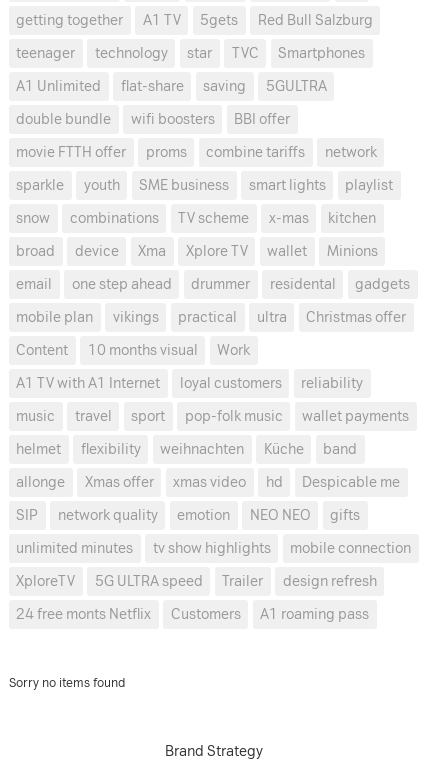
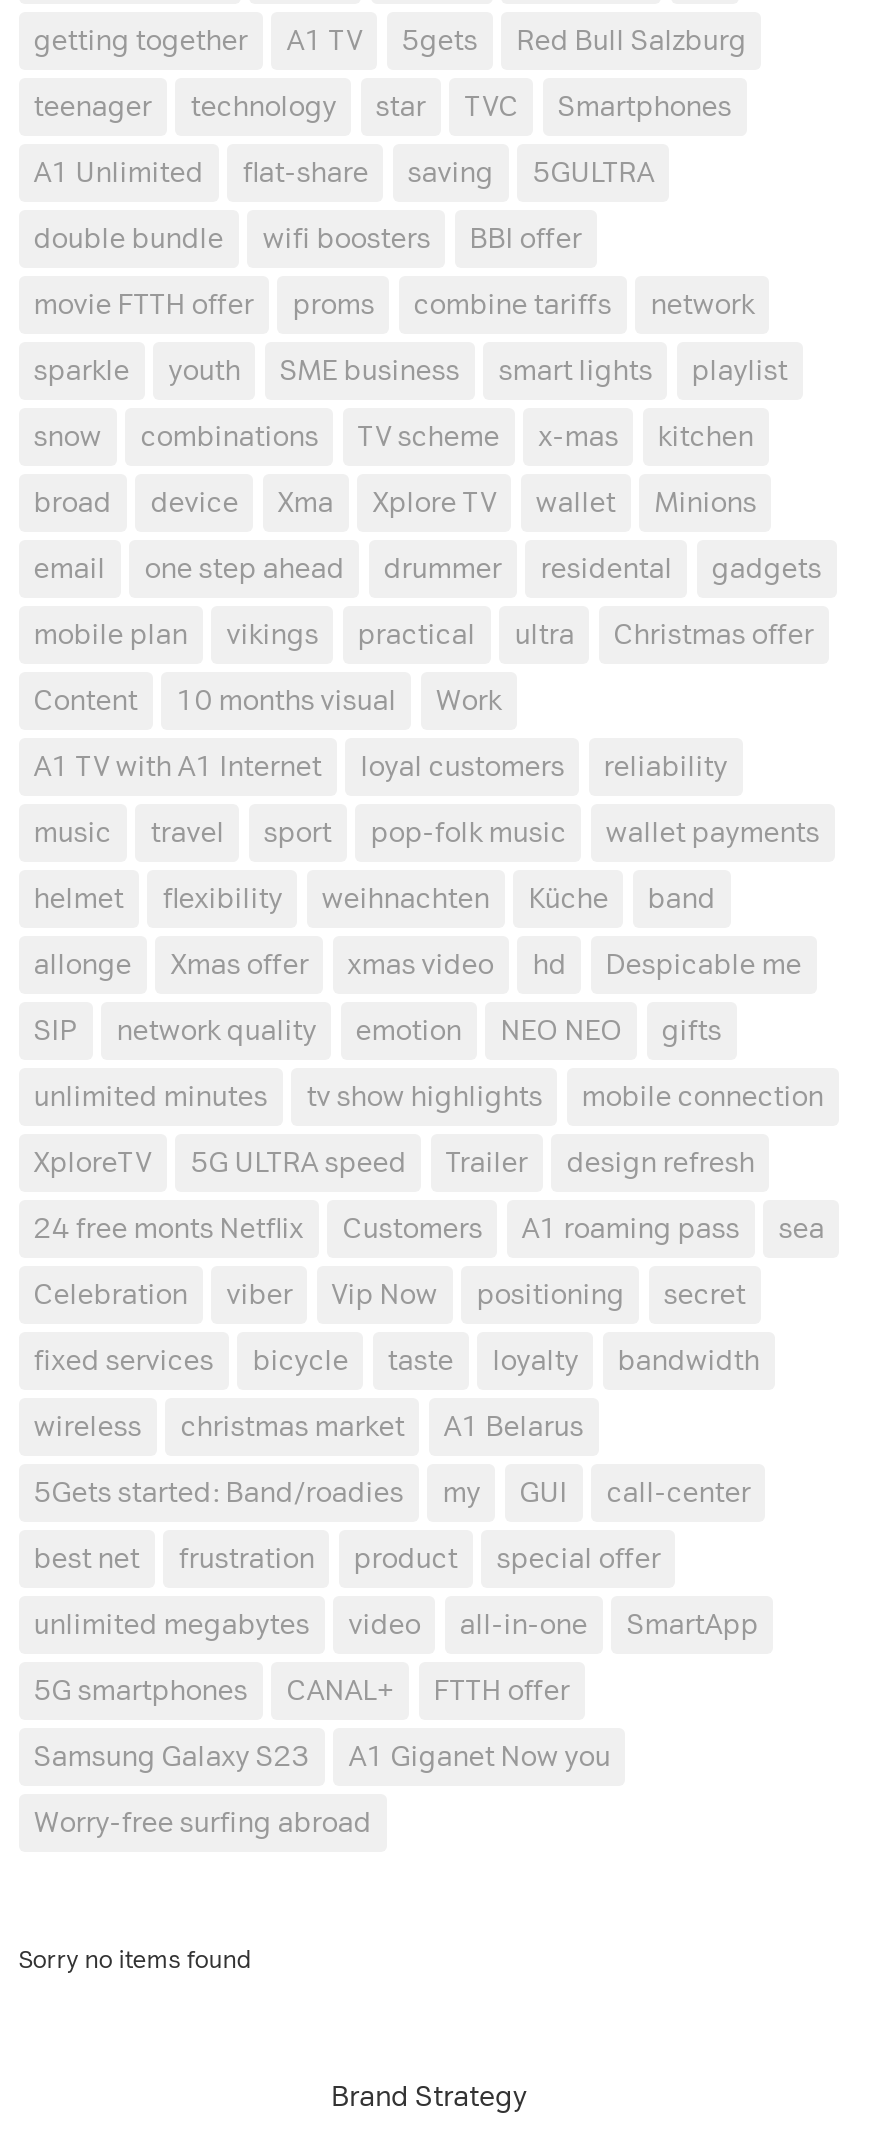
+ sea
+ Celebration
+ viber
+ Vip Now
+ positioning
+ secret
+ fixed services
+ bicycle
+ taste
+ loyalty
+ bandwidth
+ wireless
+ christmas market
+ A1 Belarus
+ 5Gets started: Band/roadies
+ my
+ GUI
+ call-center
+ best net
+ frustration
+ product
+ special offer
+ unlimited megabytes
+ video
+ all-in-one
+ SmartApp
+ 5G smartphones
+ CANAL+
+ FTTH offer
+ Samsung Galaxy S23
+ A1 Giganet Now you
+ Worry-free surfing abroad
